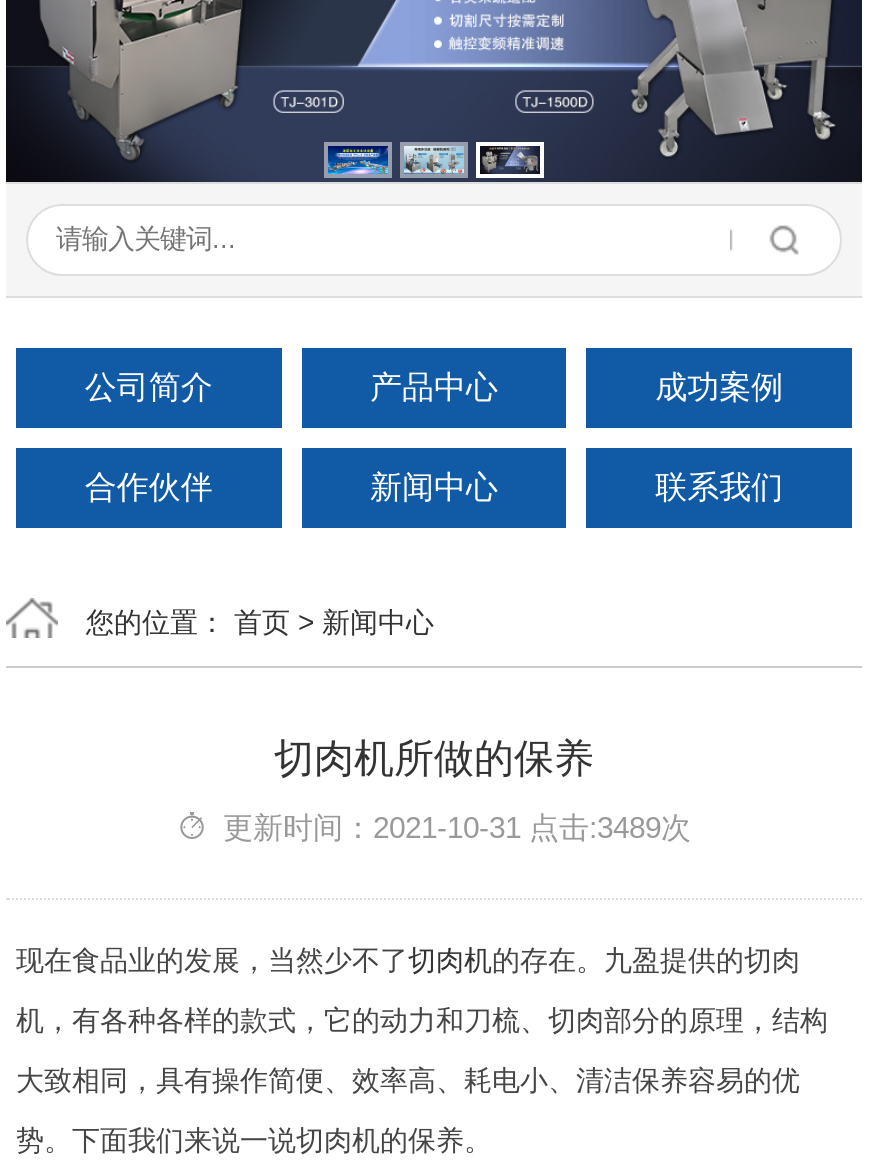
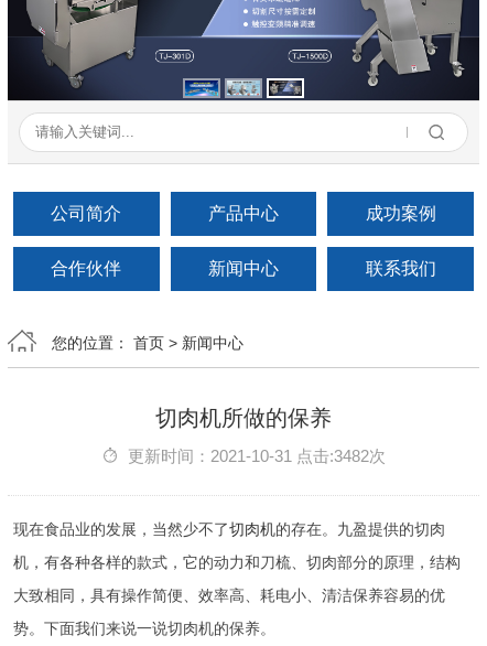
- 更新时间：2021-10-31 点击:3489次
+ 更新时间：2021-10-31 点击:3482次
